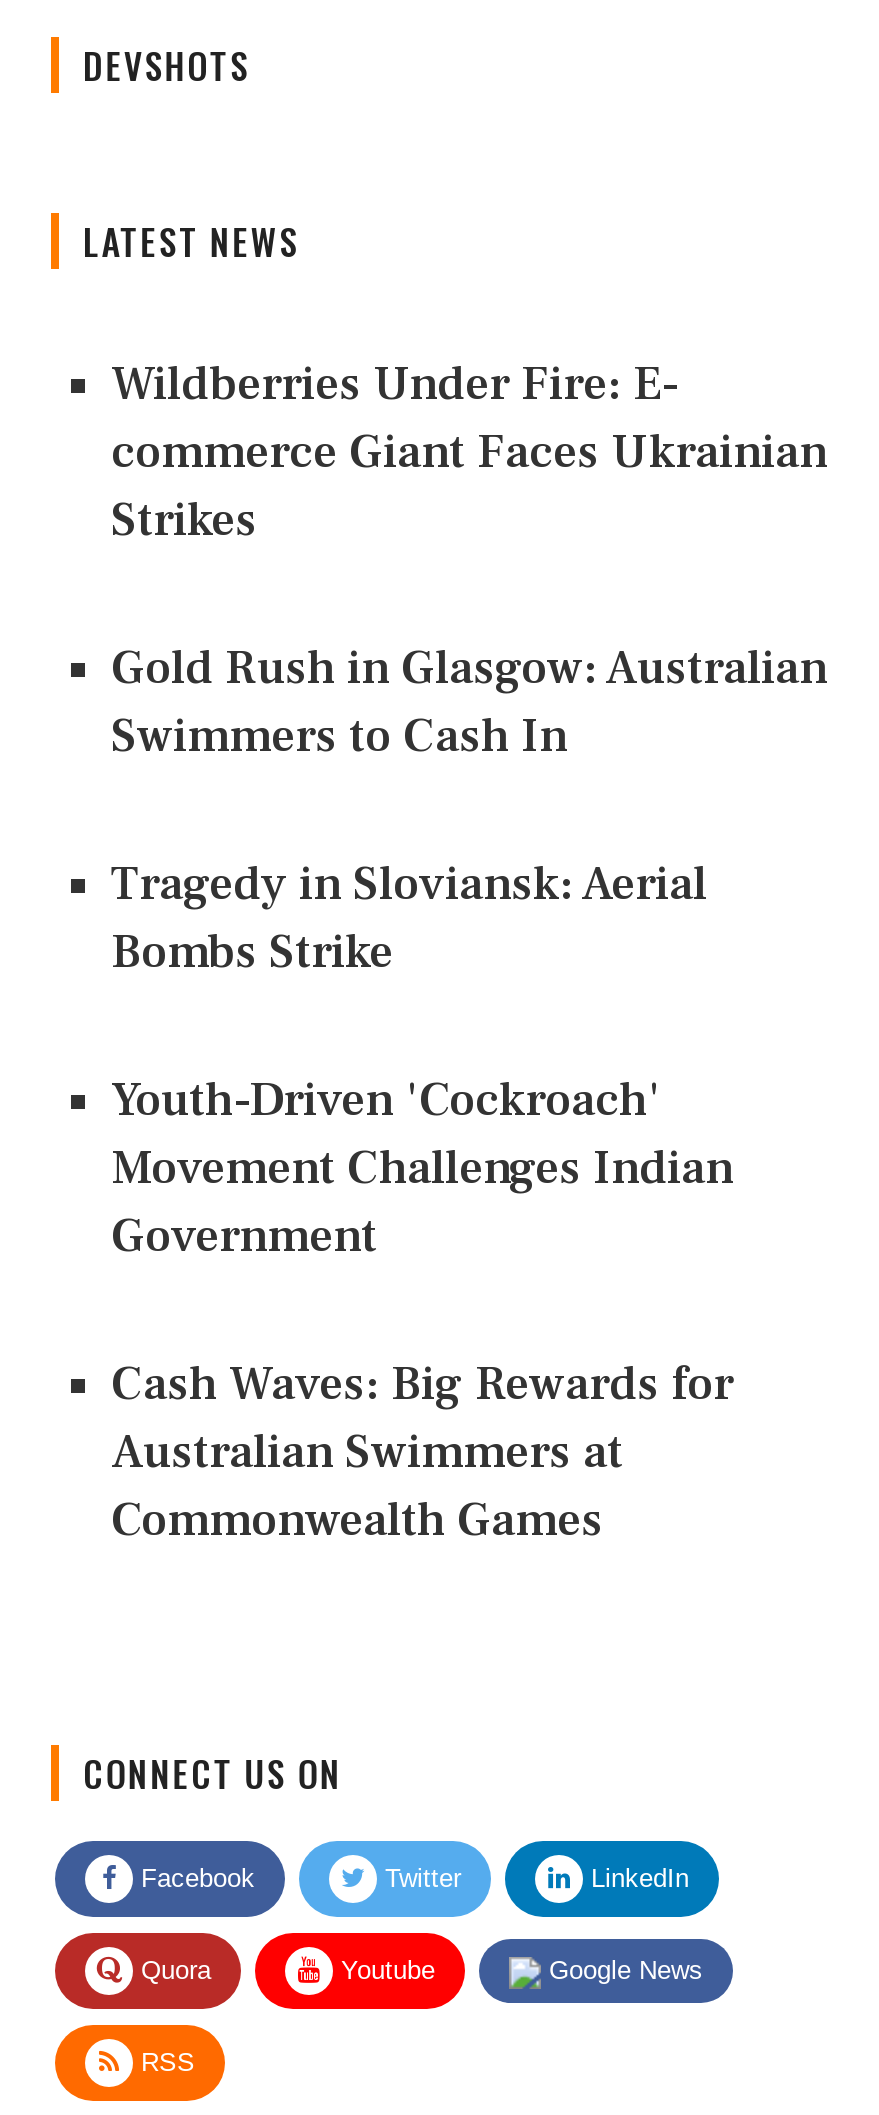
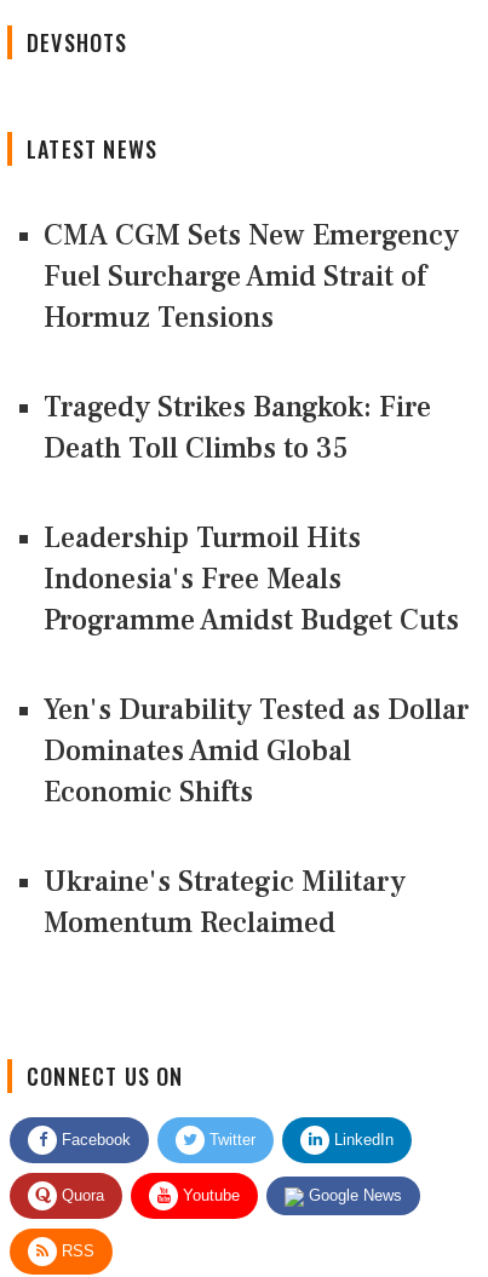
- Wildberries Under Fire: E-
- commerce Giant Faces Ukrainian
- Strikes
+ CMA CGM Sets New Emergency
+ Fuel Surcharge Amid Strait of
+ Hormuz Tensions

- Gold Rush in Glasgow: Australian
- Swimmers to Cash In
+ Tragedy Strikes Bangkok: Fire
+ Death Toll Climbs to 35

- Tragedy in Sloviansk: Aerial
- Bombs Strike
+ Leadership Turmoil Hits
+ Indonesia's Free Meals
+ Programme Amidst Budget Cuts

- Youth-Driven 'Cockroach'
- Movement Challenges Indian
- Government
+ Yen's Durability Tested as Dollar
+ Dominates Amid Global
+ Economic Shifts

- Cash Waves: Big Rewards for
- Australian Swimmers at
- Commonwealth Games
+ Ukraine's Strategic Military
+ Momentum Reclaimed
